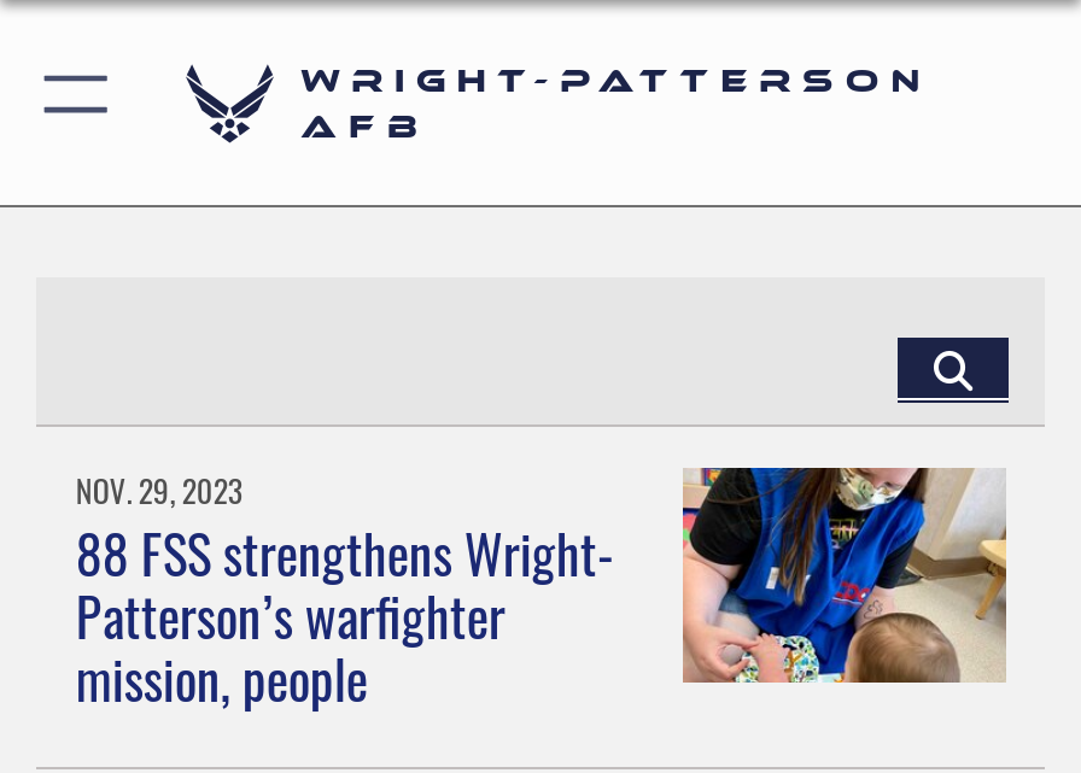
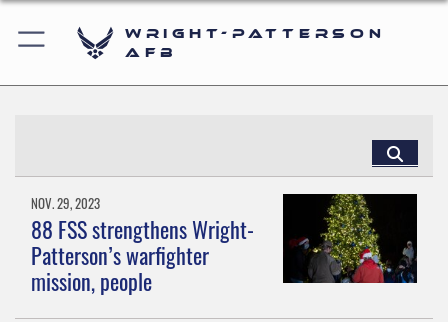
- [image]
+ [image]
